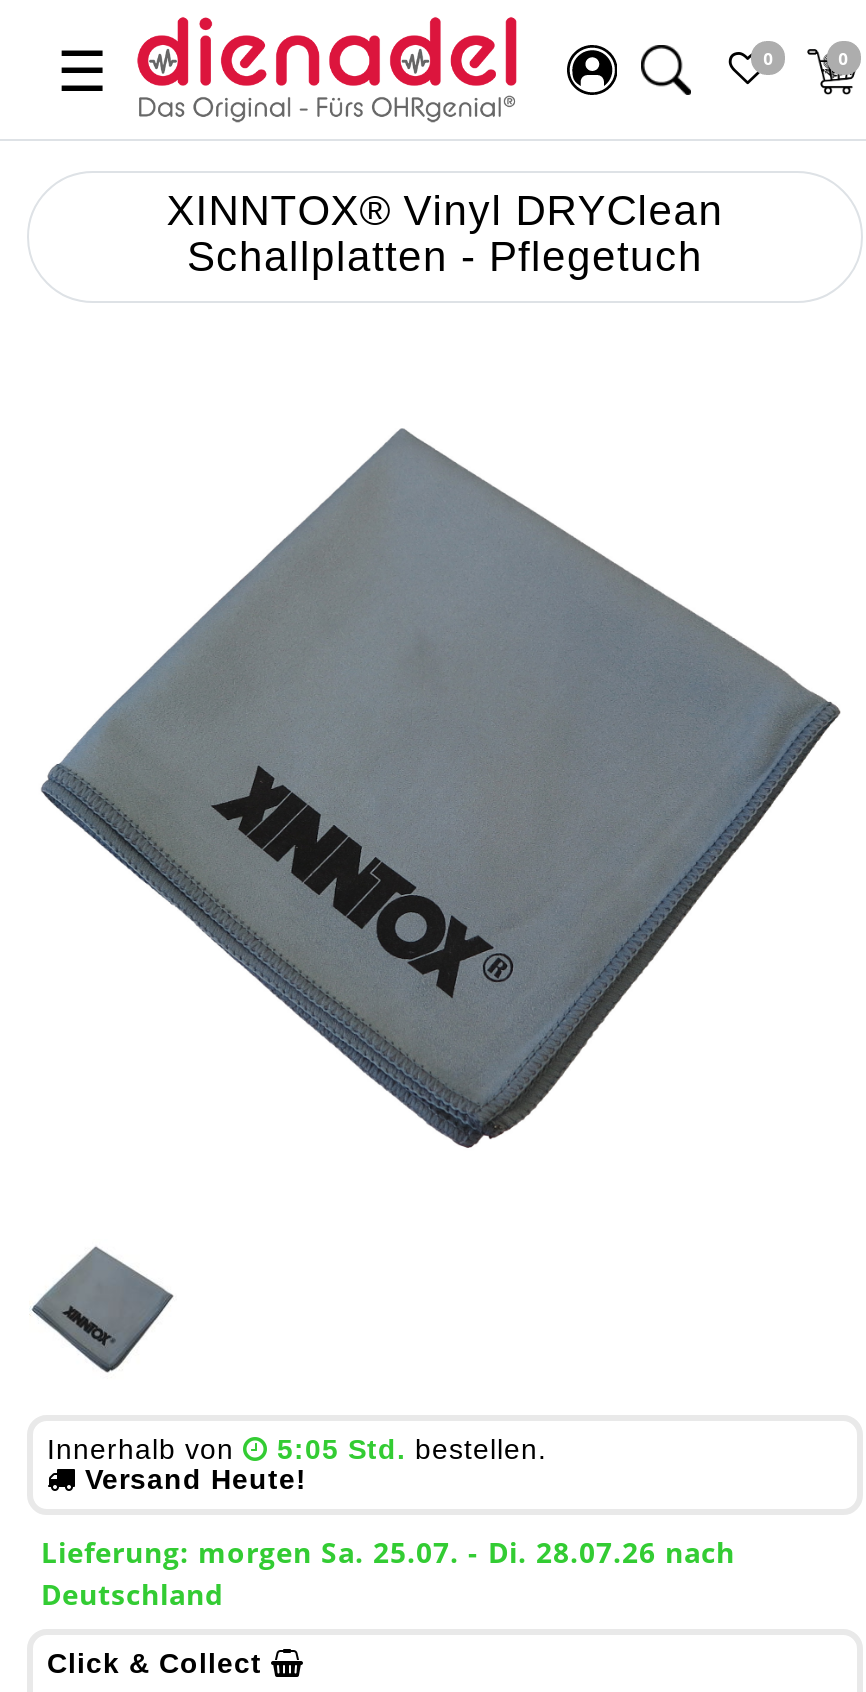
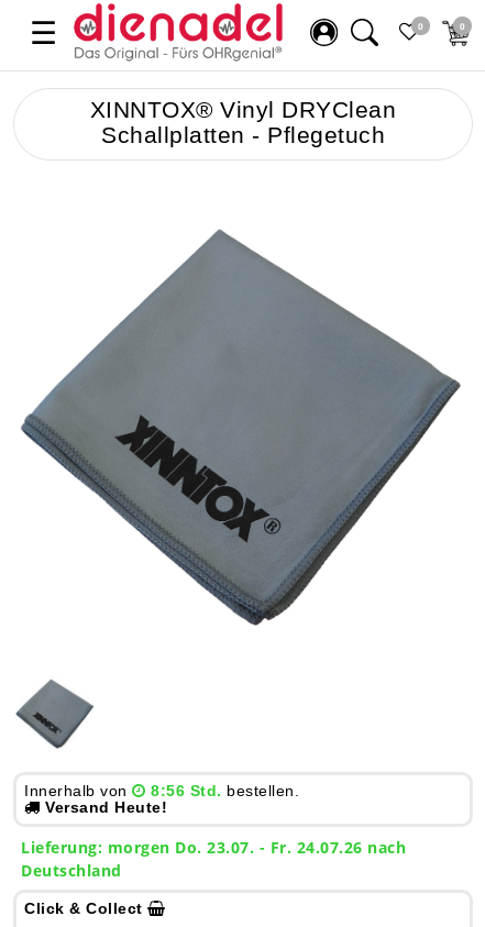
- 5:05 Std. bestellen.
+ 8:56 Std. bestellen.

- Lieferung: morgen Sa. 25.07. - Di. 28.07.26 nach
+ Lieferung: morgen Do. 23.07. - Fr. 24.07.26 nach
